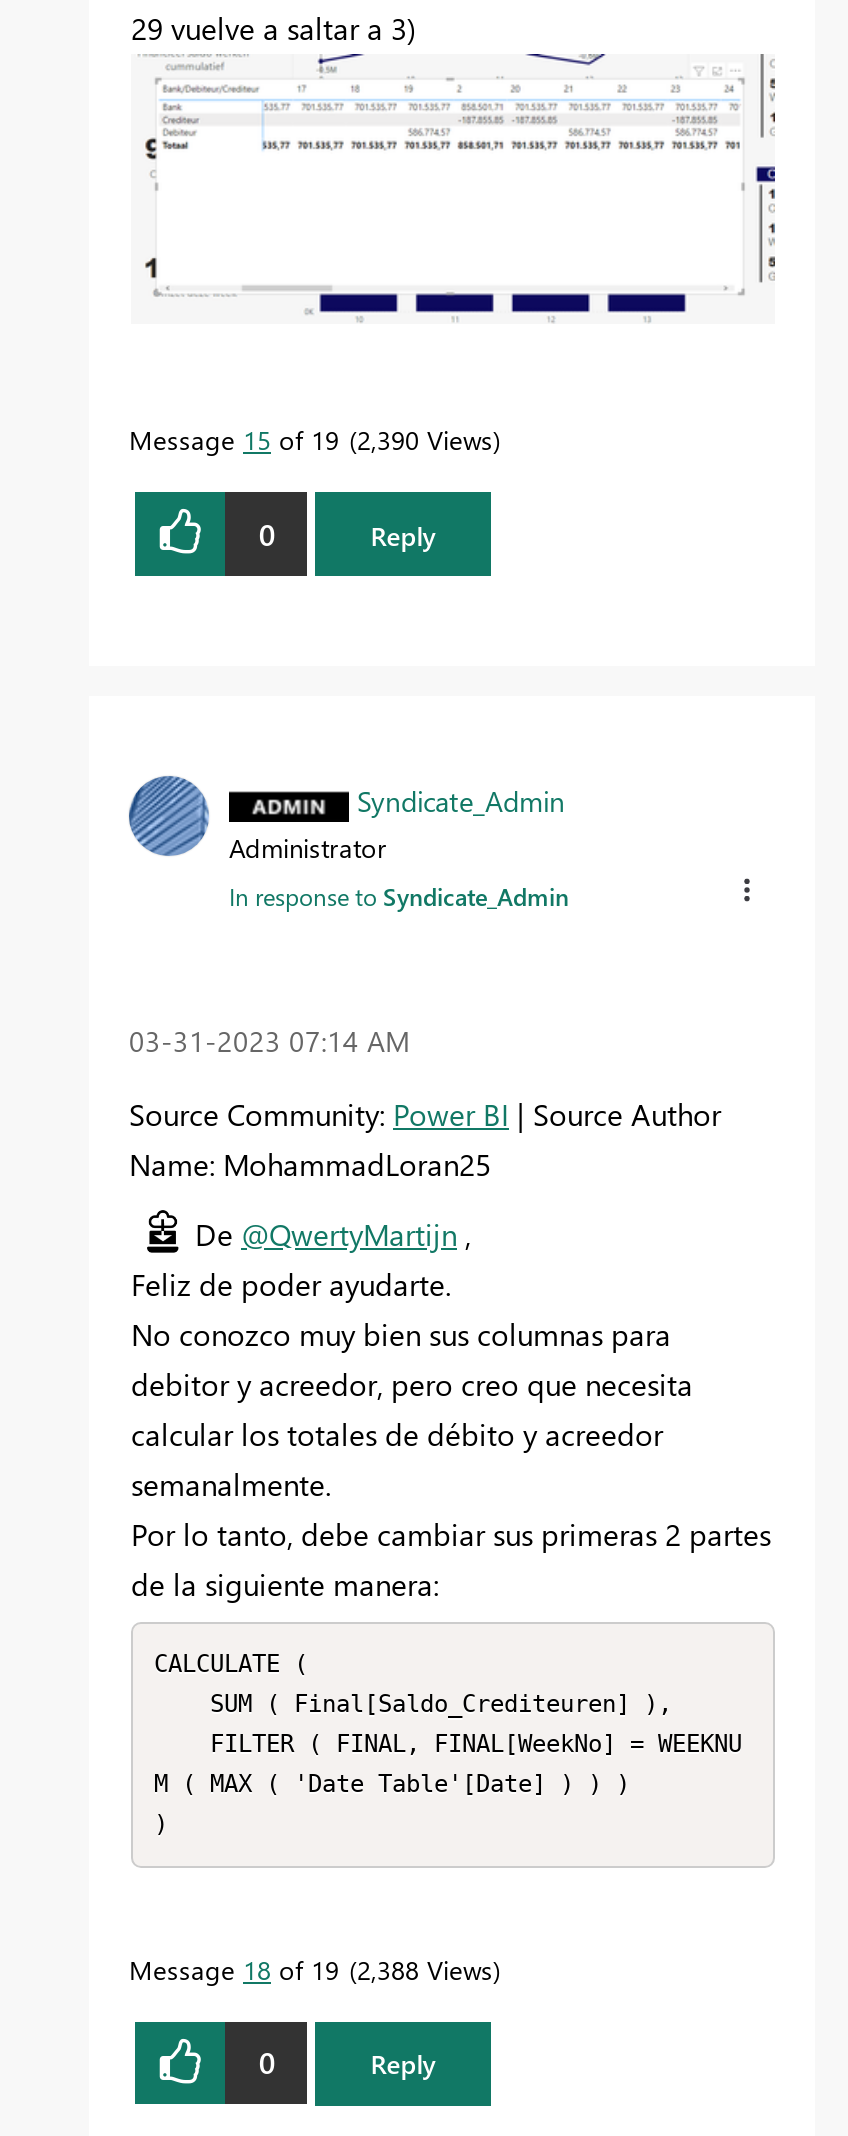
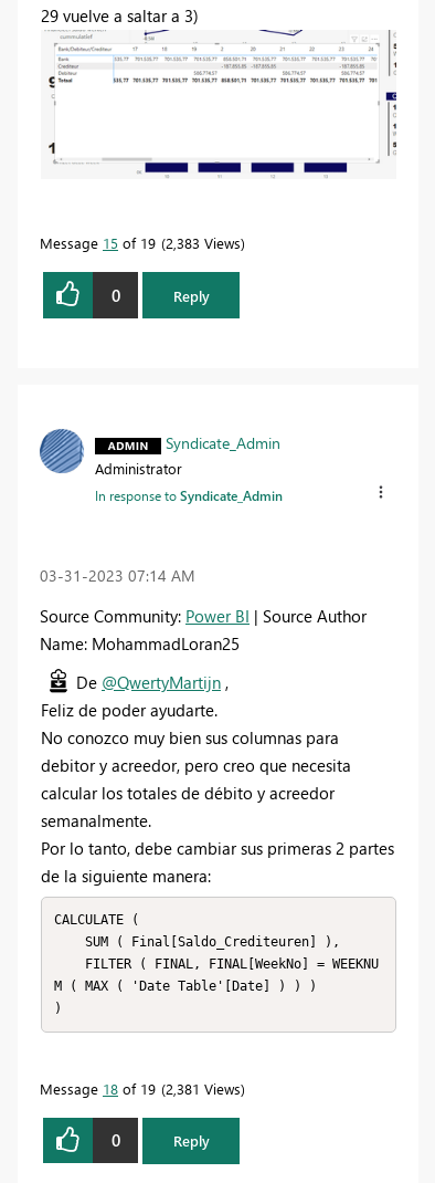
- Message 15 of 19 2,390 Views
+ Message 15 of 19 2,383 Views

- Message 18 of 19 2,388 Views
+ Message 18 of 19 2,381 Views
